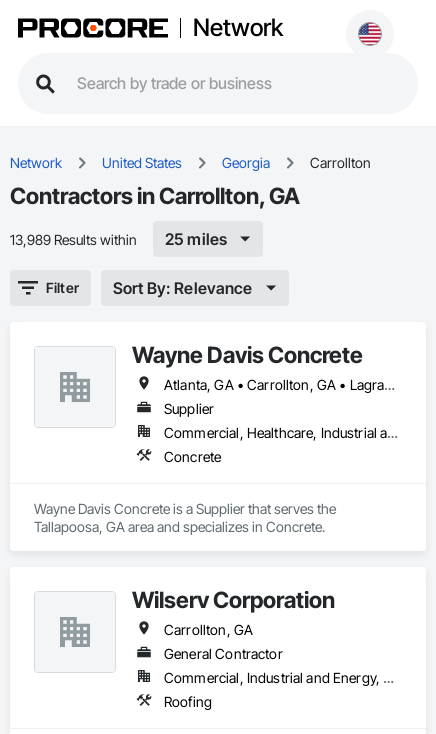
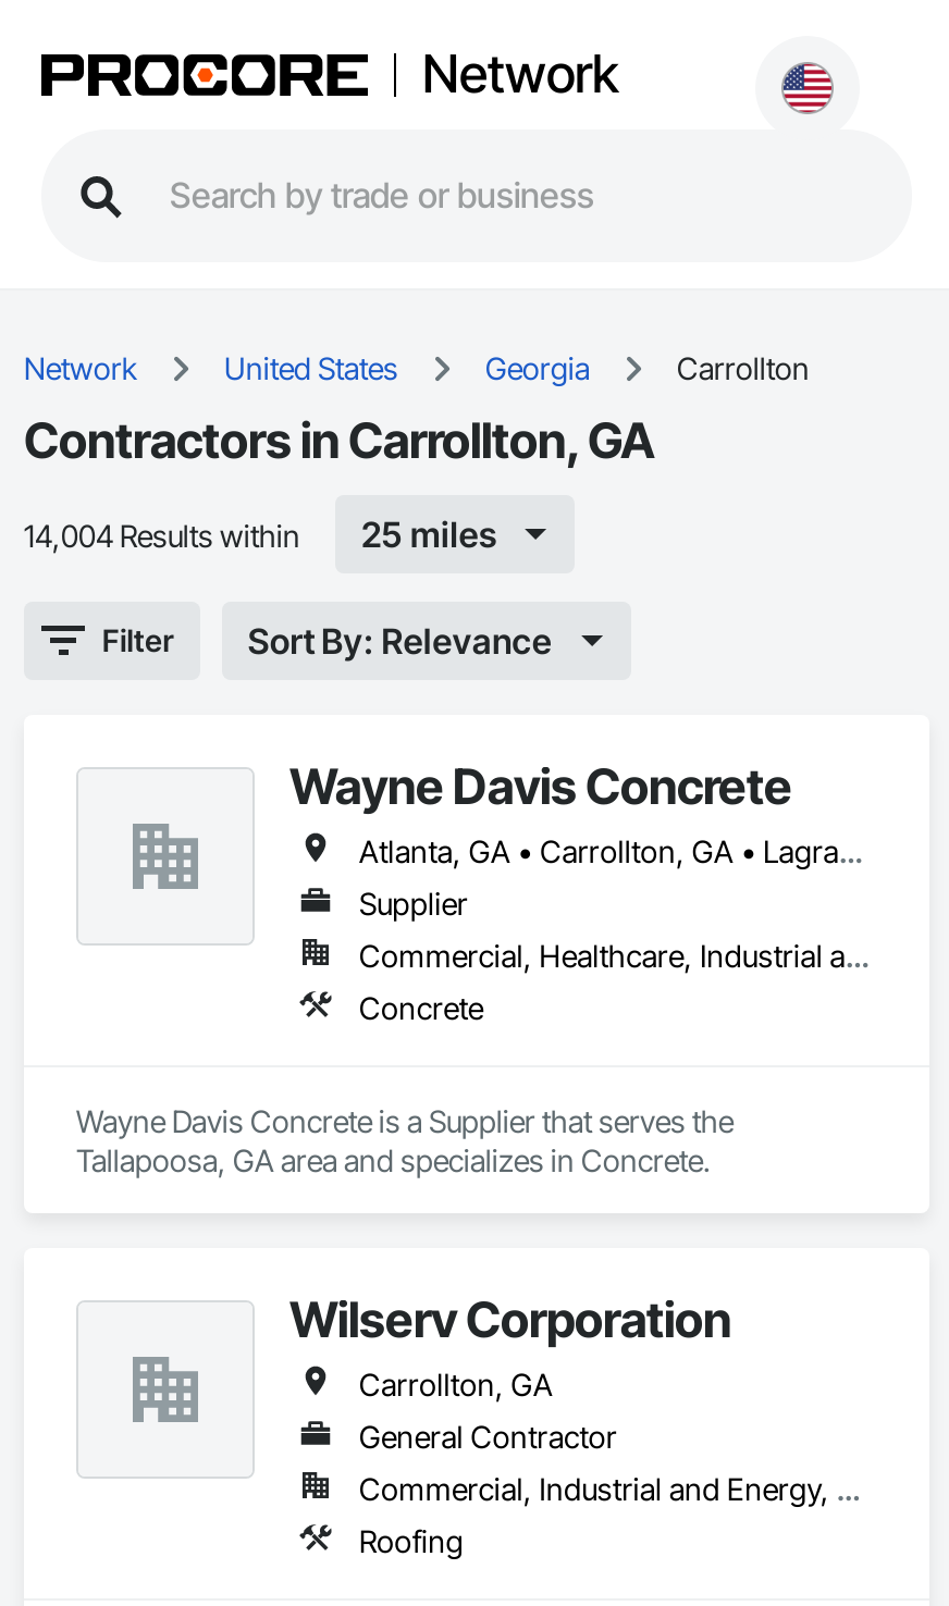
- 13,989 Results within
+ 14,004 Results within
